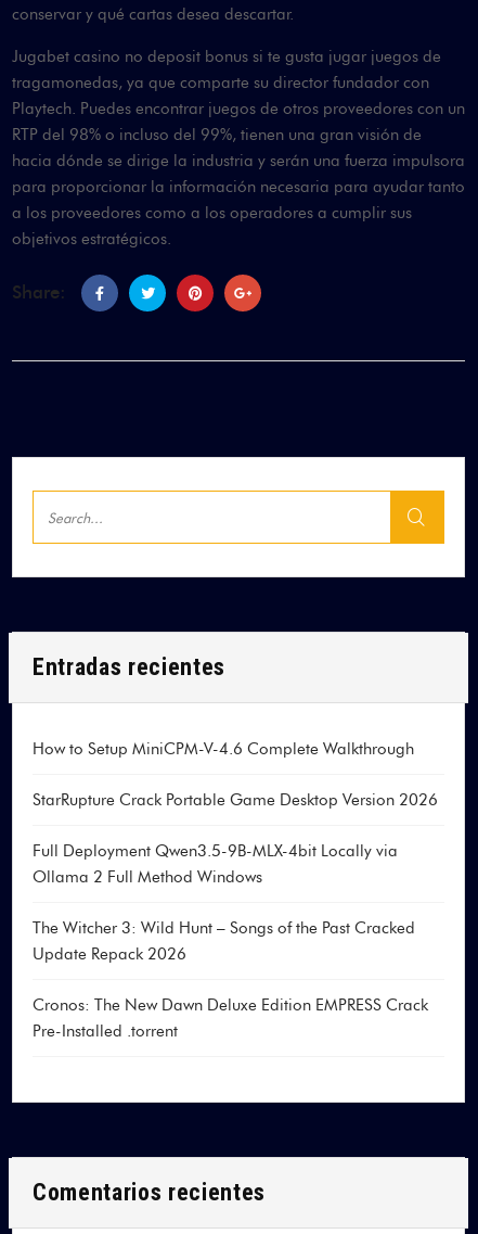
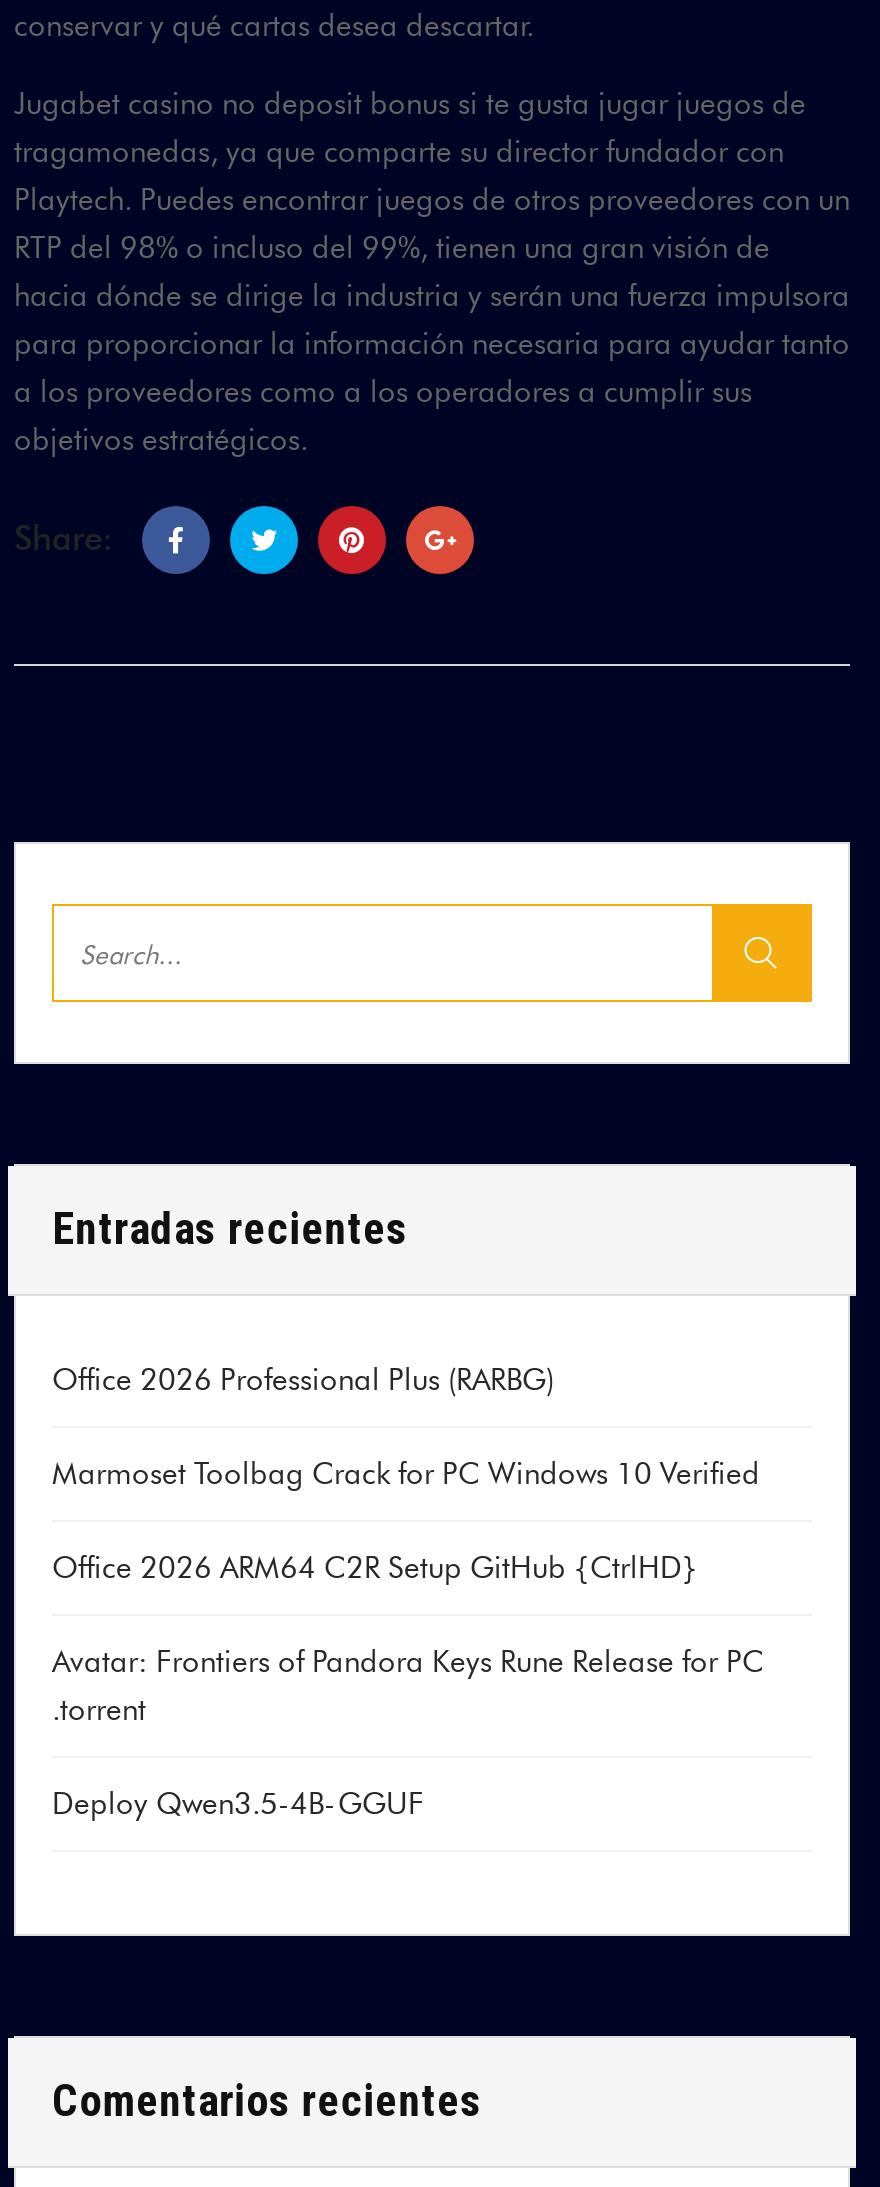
- How to Setup MiniCPM-V-4.6 Complete Walkthrough
+ Office 2026 Professional Plus (RARBG)

- StarRupture Crack Portable Game Desktop Version 2026
+ Marmoset Toolbag Crack for PC Windows 10 Verified

- Full Deployment Qwen3.5-9B-MLX-4bit Locally via
- Ollama 2 Full Method Windows
+ Office 2026 ARM64 C2R Setup GitHub {CtrlHD}

- The Witcher 3: Wild Hunt – Songs of the Past Cracked
- Update Repack 2026
+ Avatar: Frontiers of Pandora Keys Rune Release for PC
+ .torrent

- Cronos: The New Dawn Deluxe Edition EMPRESS Crack
- Pre-Installed .torrent
+ Deploy Qwen3.5-4B-GGUF
